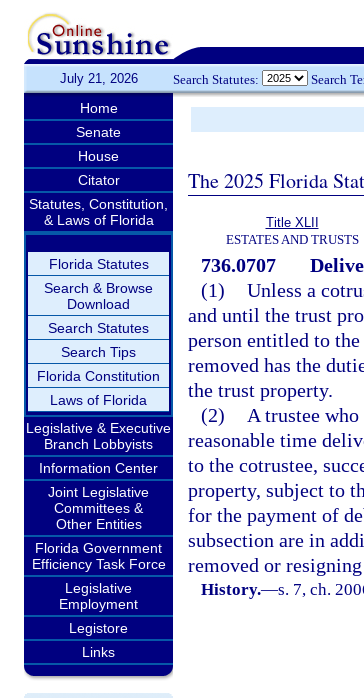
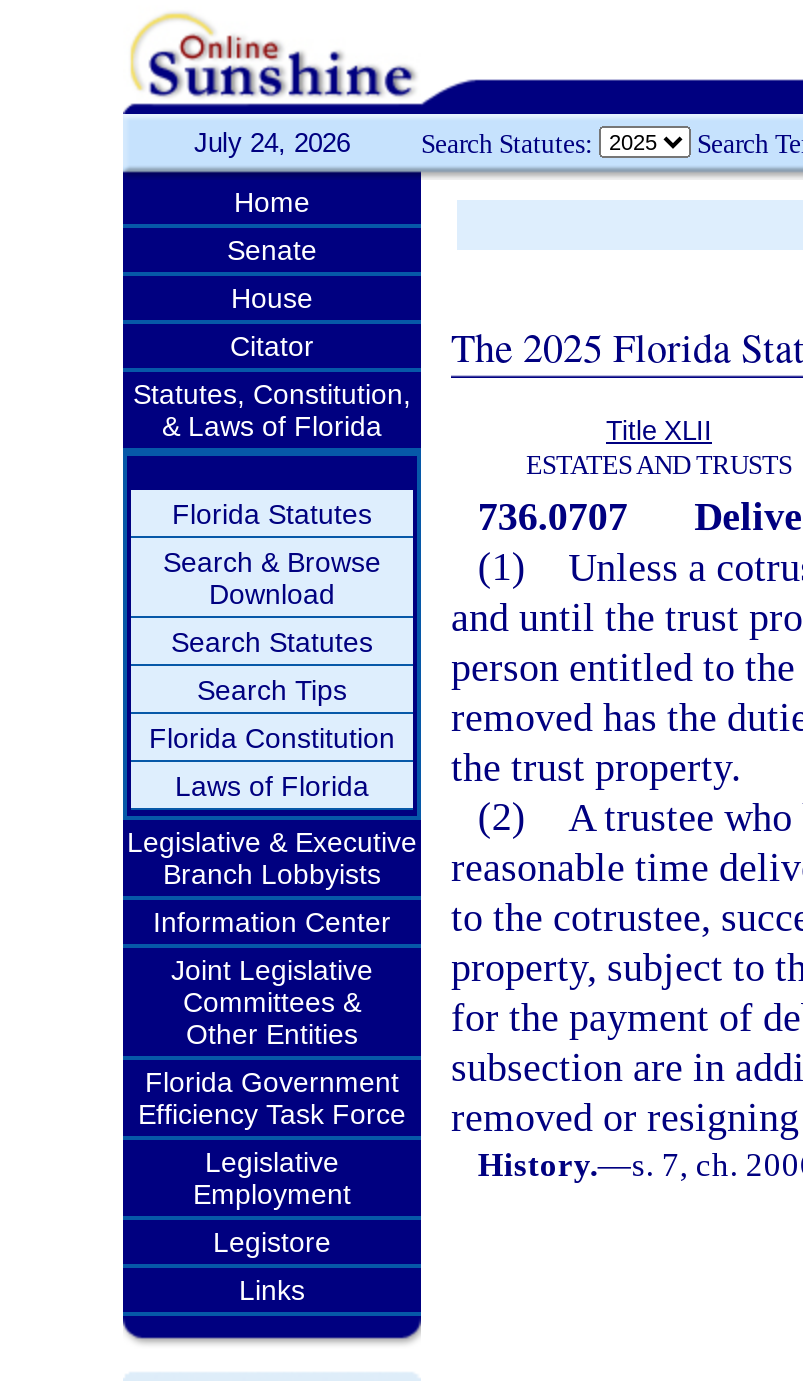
- July 21, 2026
+ July 24, 2026
